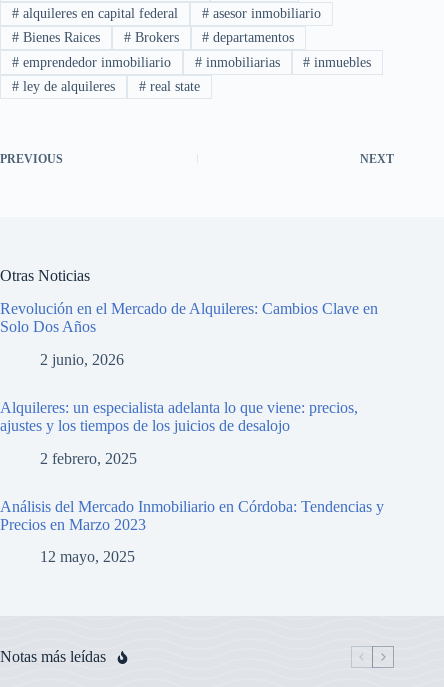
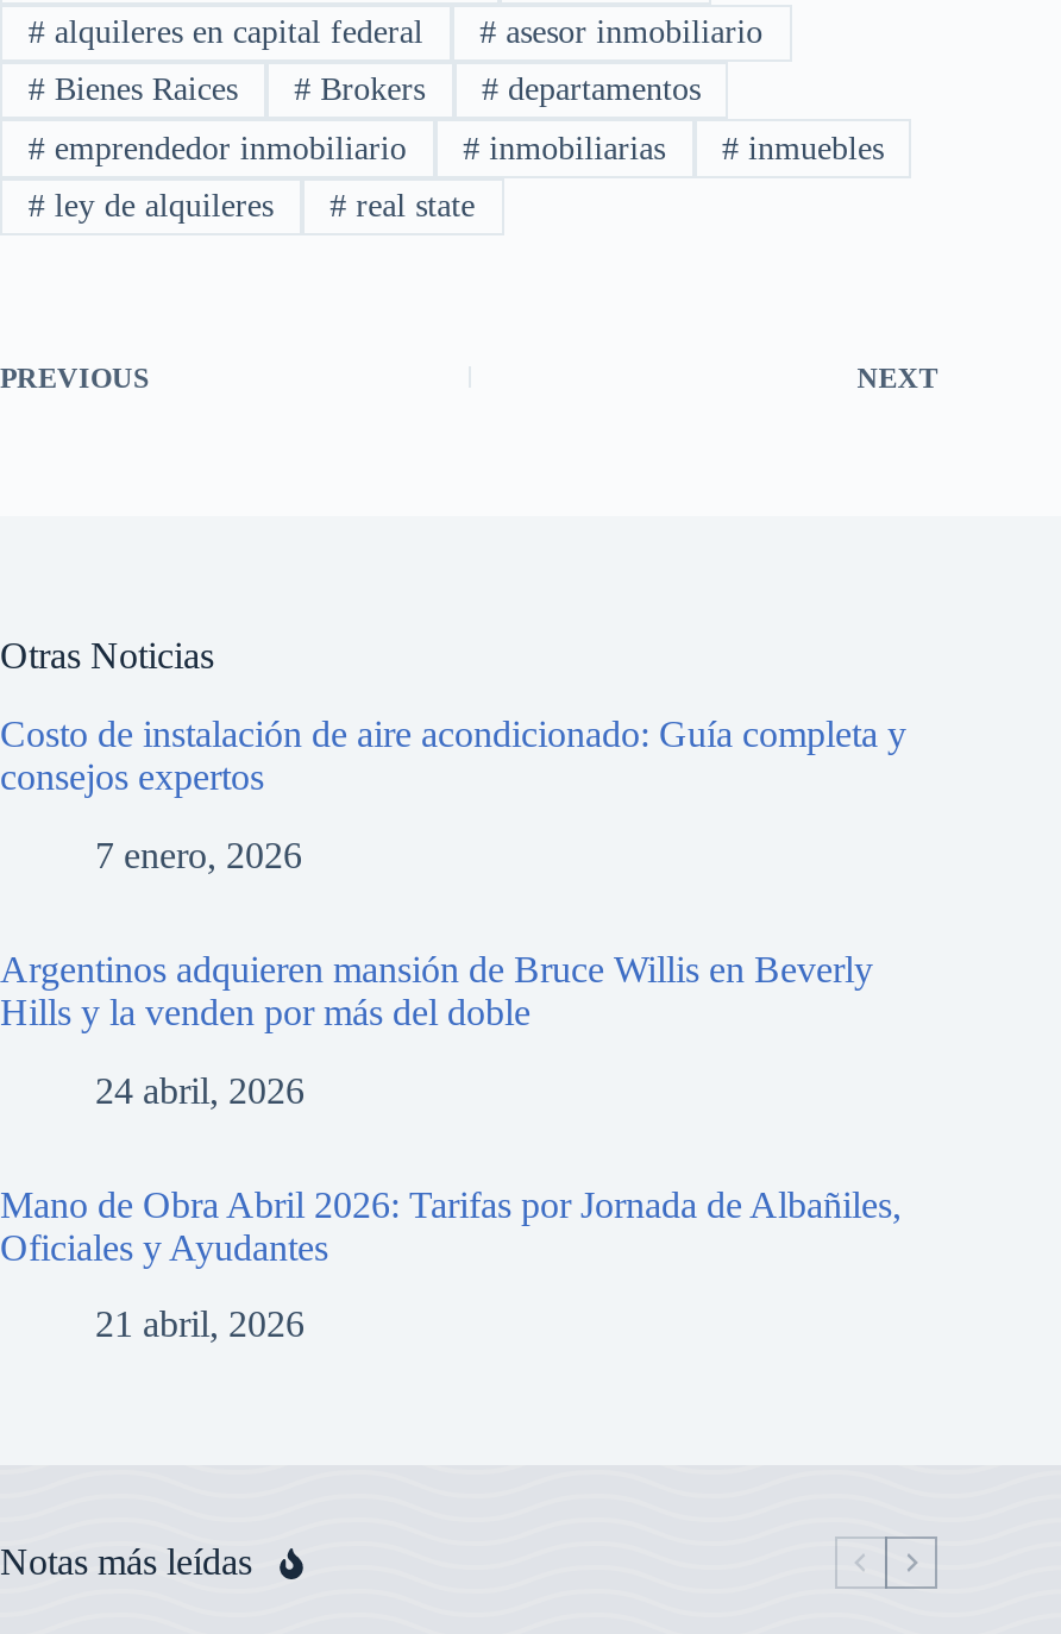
- Revolución en el Mercado de Alquileres: Cambios Clave en
- Solo Dos Años
+ Costo de instalación de aire acondicionado: Guía completa y
+ consejos expertos

- 2 junio, 2026
+ 7 enero, 2026

- Alquileres: un especialista adelanta lo que viene: precios,
- ajustes y los tiempos de los juicios de desalojo
+ Argentinos adquieren mansión de Bruce Willis en Beverly
+ Hills y la venden por más del doble

- 2 febrero, 2025
+ 24 abril, 2026

- Análisis del Mercado Inmobiliario en Córdoba: Tendencias y
- Precios en Marzo 2023
+ Mano de Obra Abril 2026: Tarifas por Jornada de Albañiles,
+ Oficiales y Ayudantes

- 12 mayo, 2025
+ 21 abril, 2026
